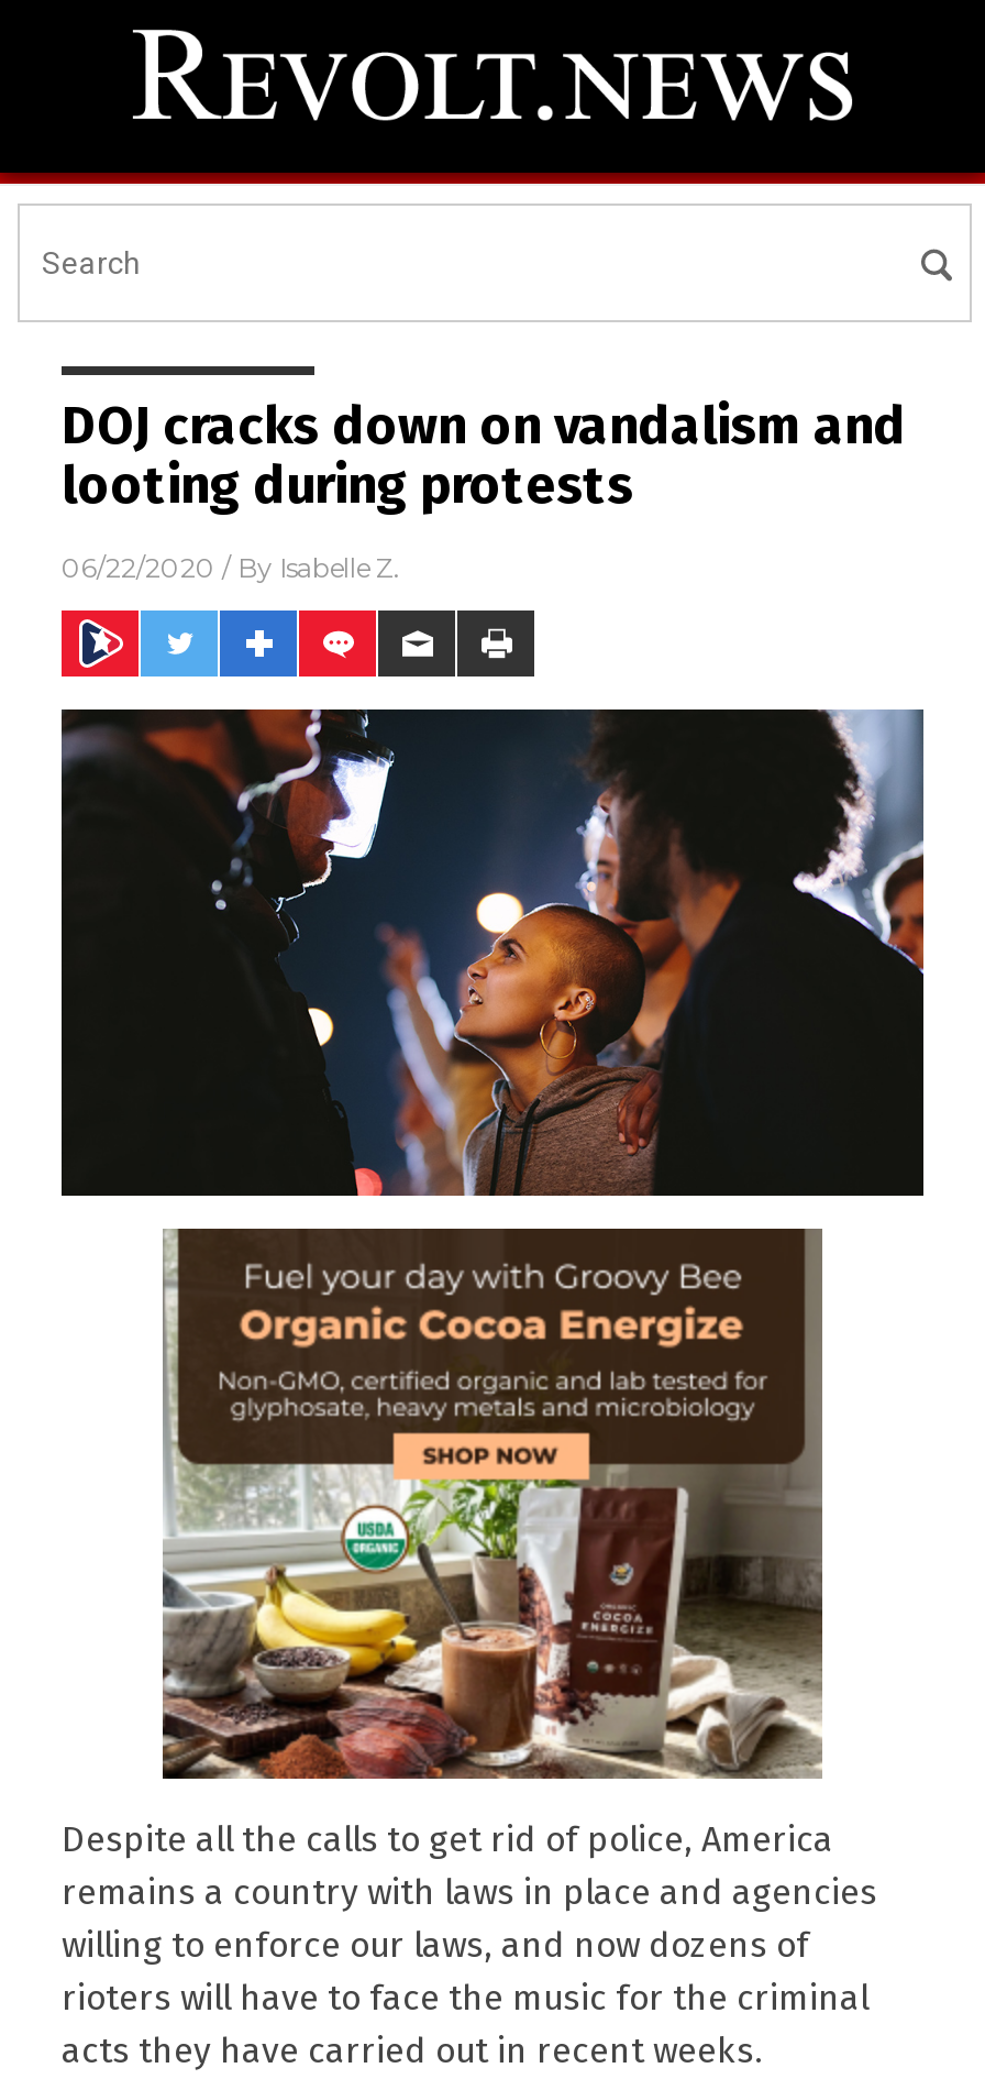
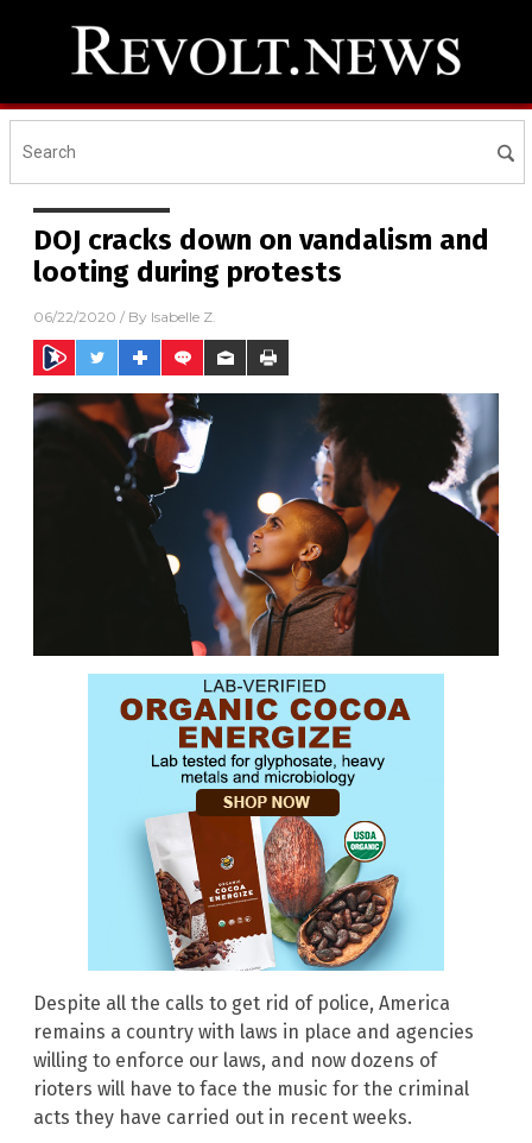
- [image]
+ [image]
